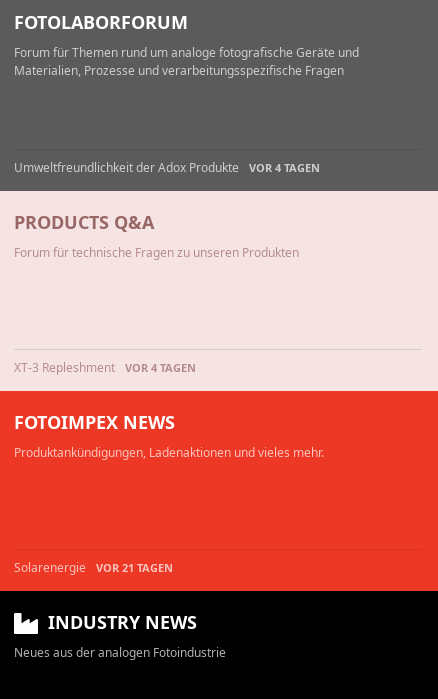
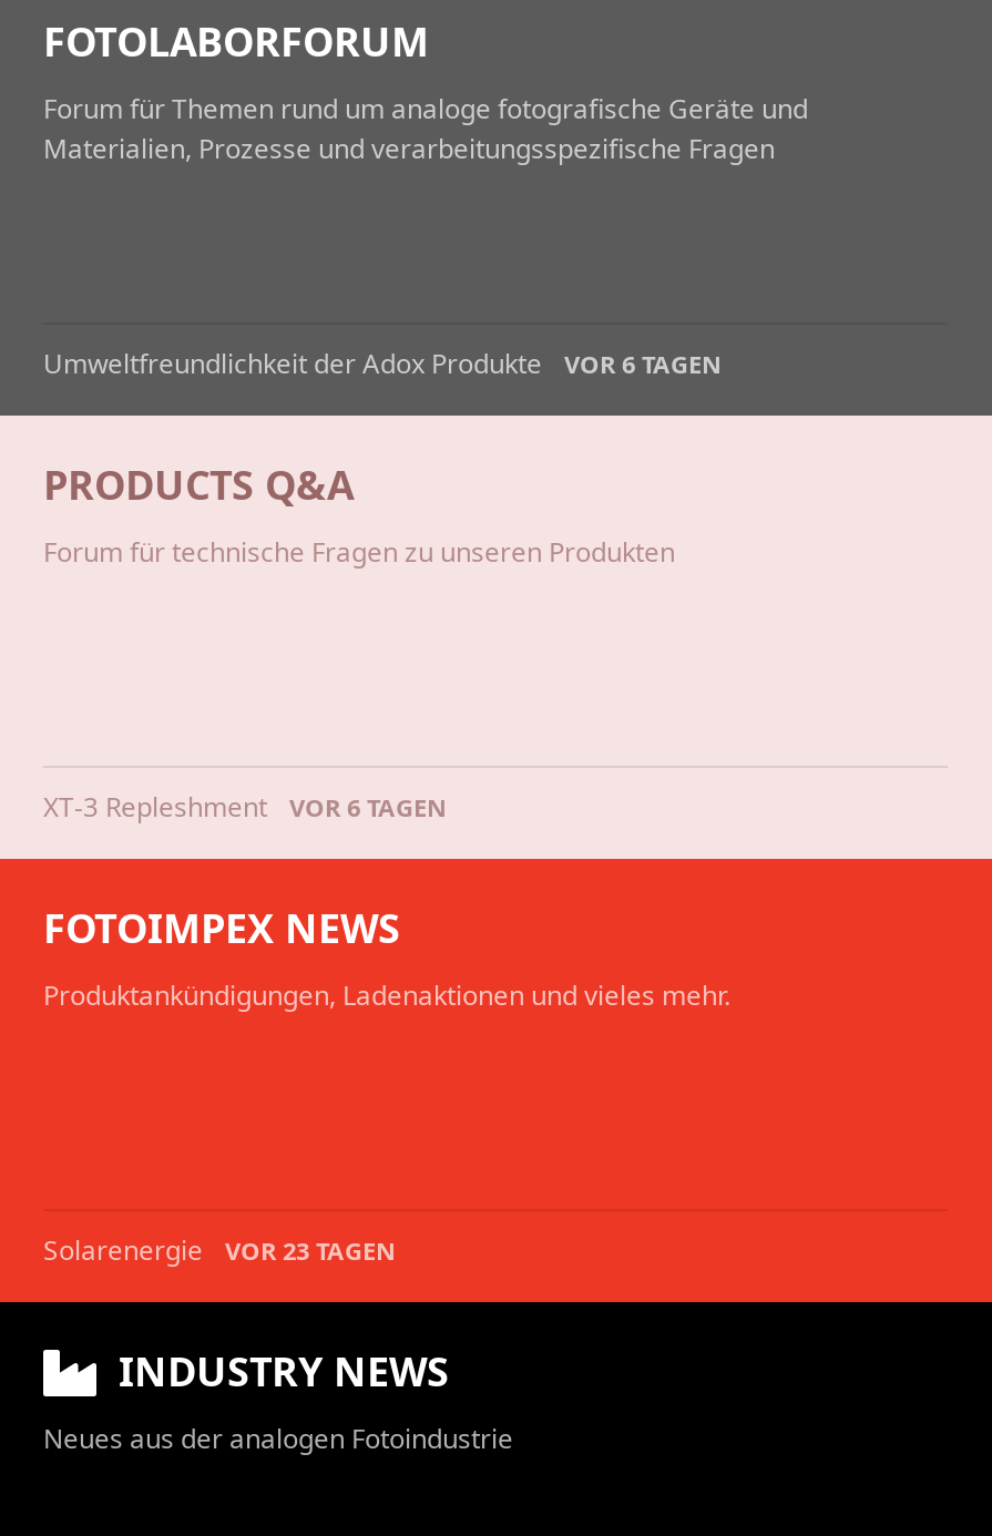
- Umweltfreundlichkeit der Adox Produkte VOR 4 TAGEN
+ Umweltfreundlichkeit der Adox Produkte VOR 6 TAGEN

- XT-3 Repleshment VOR 4 TAGEN
+ XT-3 Repleshment VOR 6 TAGEN

- Solarenergie VOR 21 TAGEN
+ Solarenergie VOR 23 TAGEN
